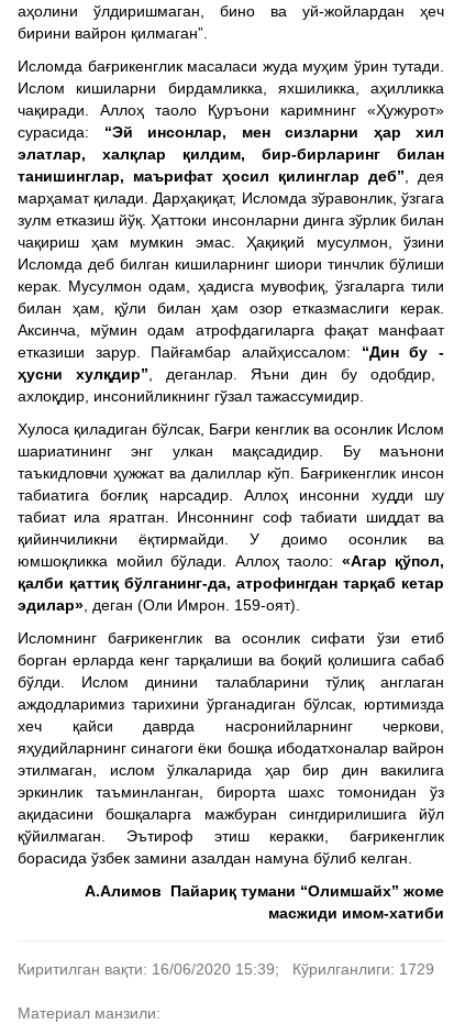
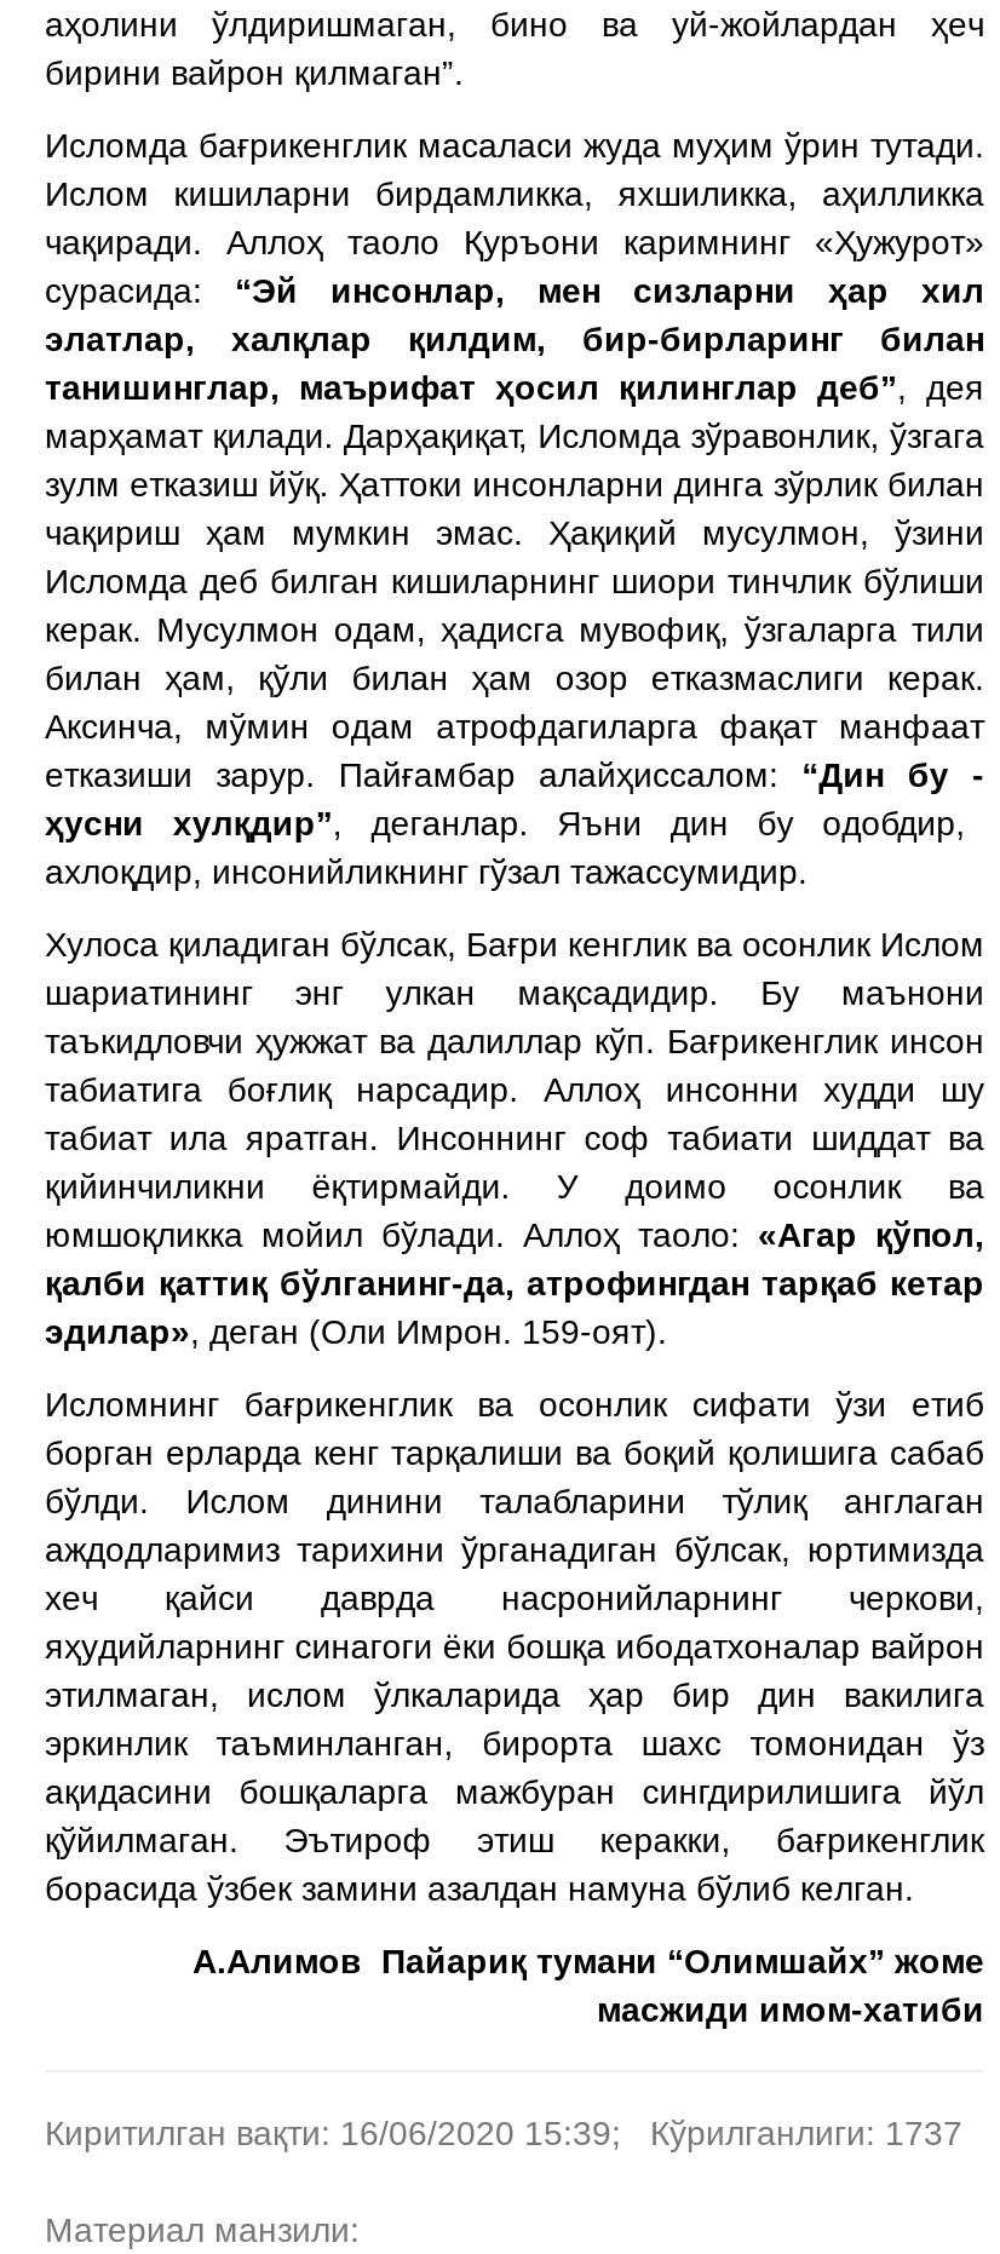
- Киритилган вақти: 16/06/2020 15:39; Кўрилганлиги: 1729
+ Киритилган вақти: 16/06/2020 15:39; Кўрилганлиги: 1737
